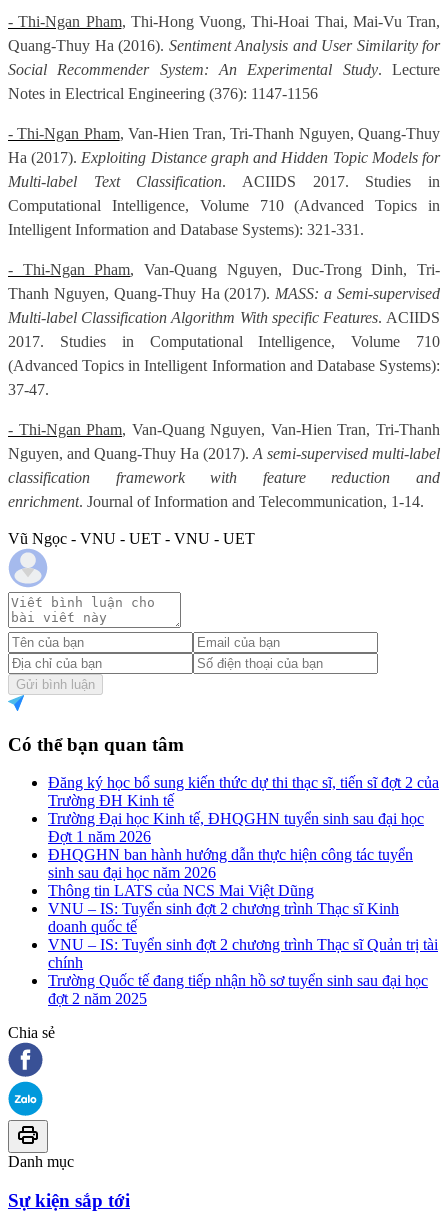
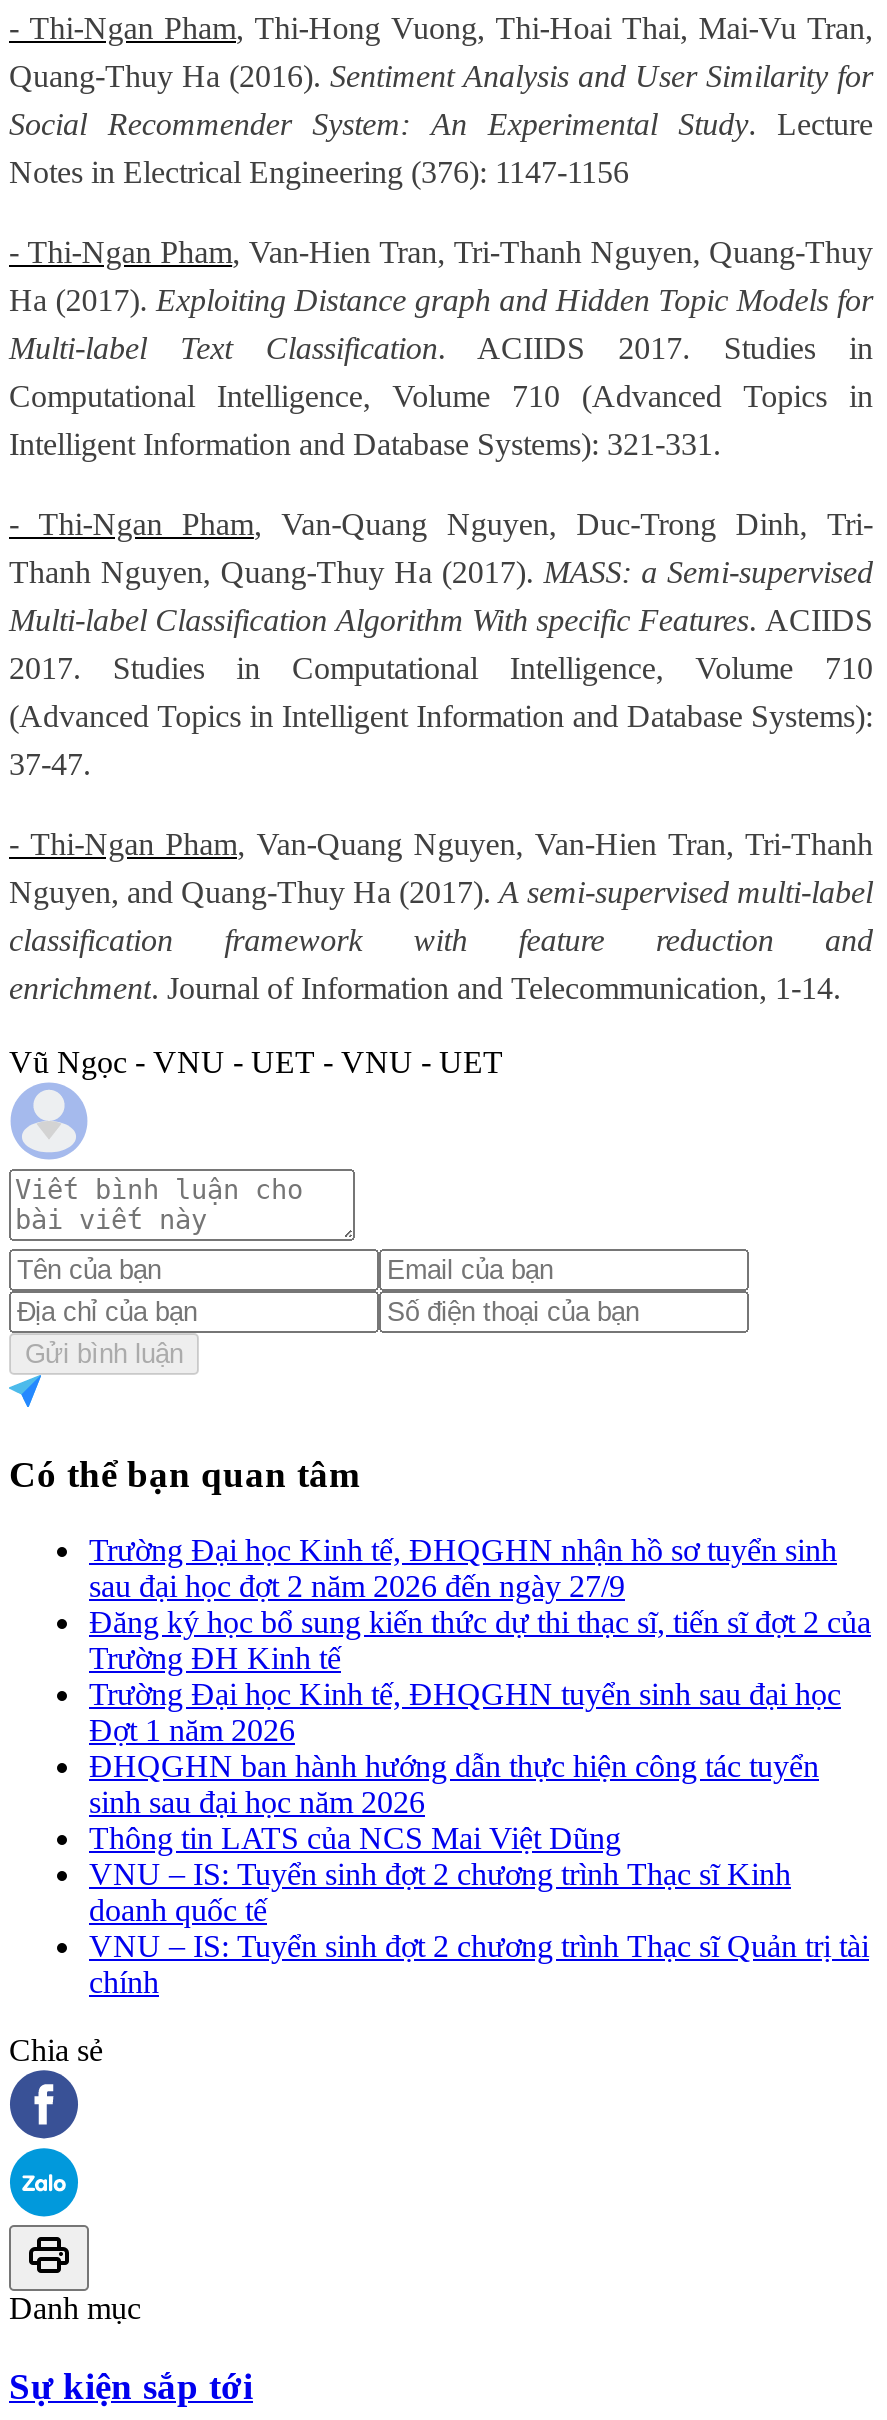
+ Trường Đại học Kinh tế, ĐHQGHN nhận hồ sơ tuyển sinh
+ sau đại học đợt 2 năm 2026 đến ngày 27/9

moved down: Đăng ký học bổ sung kiến thức dự thi thạc sĩ, tiến sĩ đợt 2 của | Trường ĐH Kinh tế | Trường Đại học Kinh tế, ĐHQGHN tuyển sinh sau đại học | ... | VNU – IS: Tuyển sinh đợt 2 chương trình Thạc sĩ Quản trị tài | chính

- Trường Quốc tế đang tiếp nhận hồ sơ tuyển sinh sau đại học
- đợt 2 năm 2025
